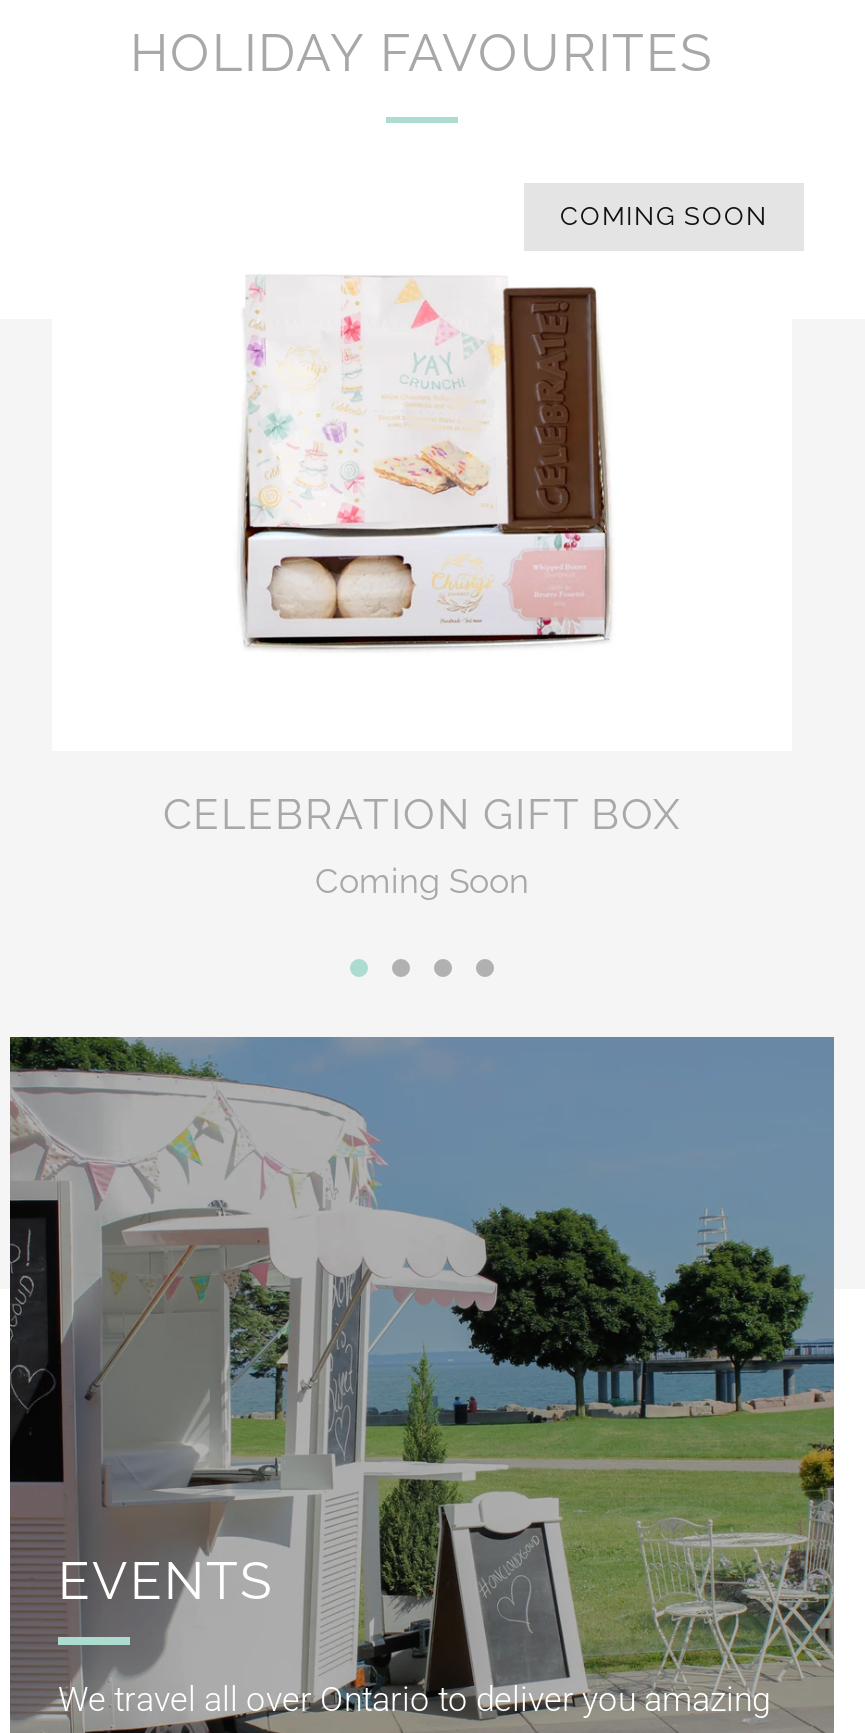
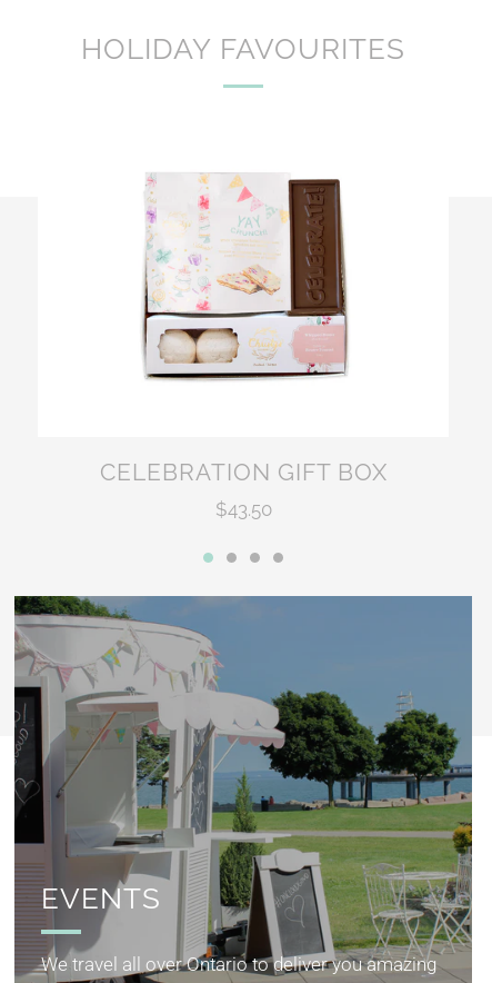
- COMING SOON

- Coming Soon
+ $43.50
